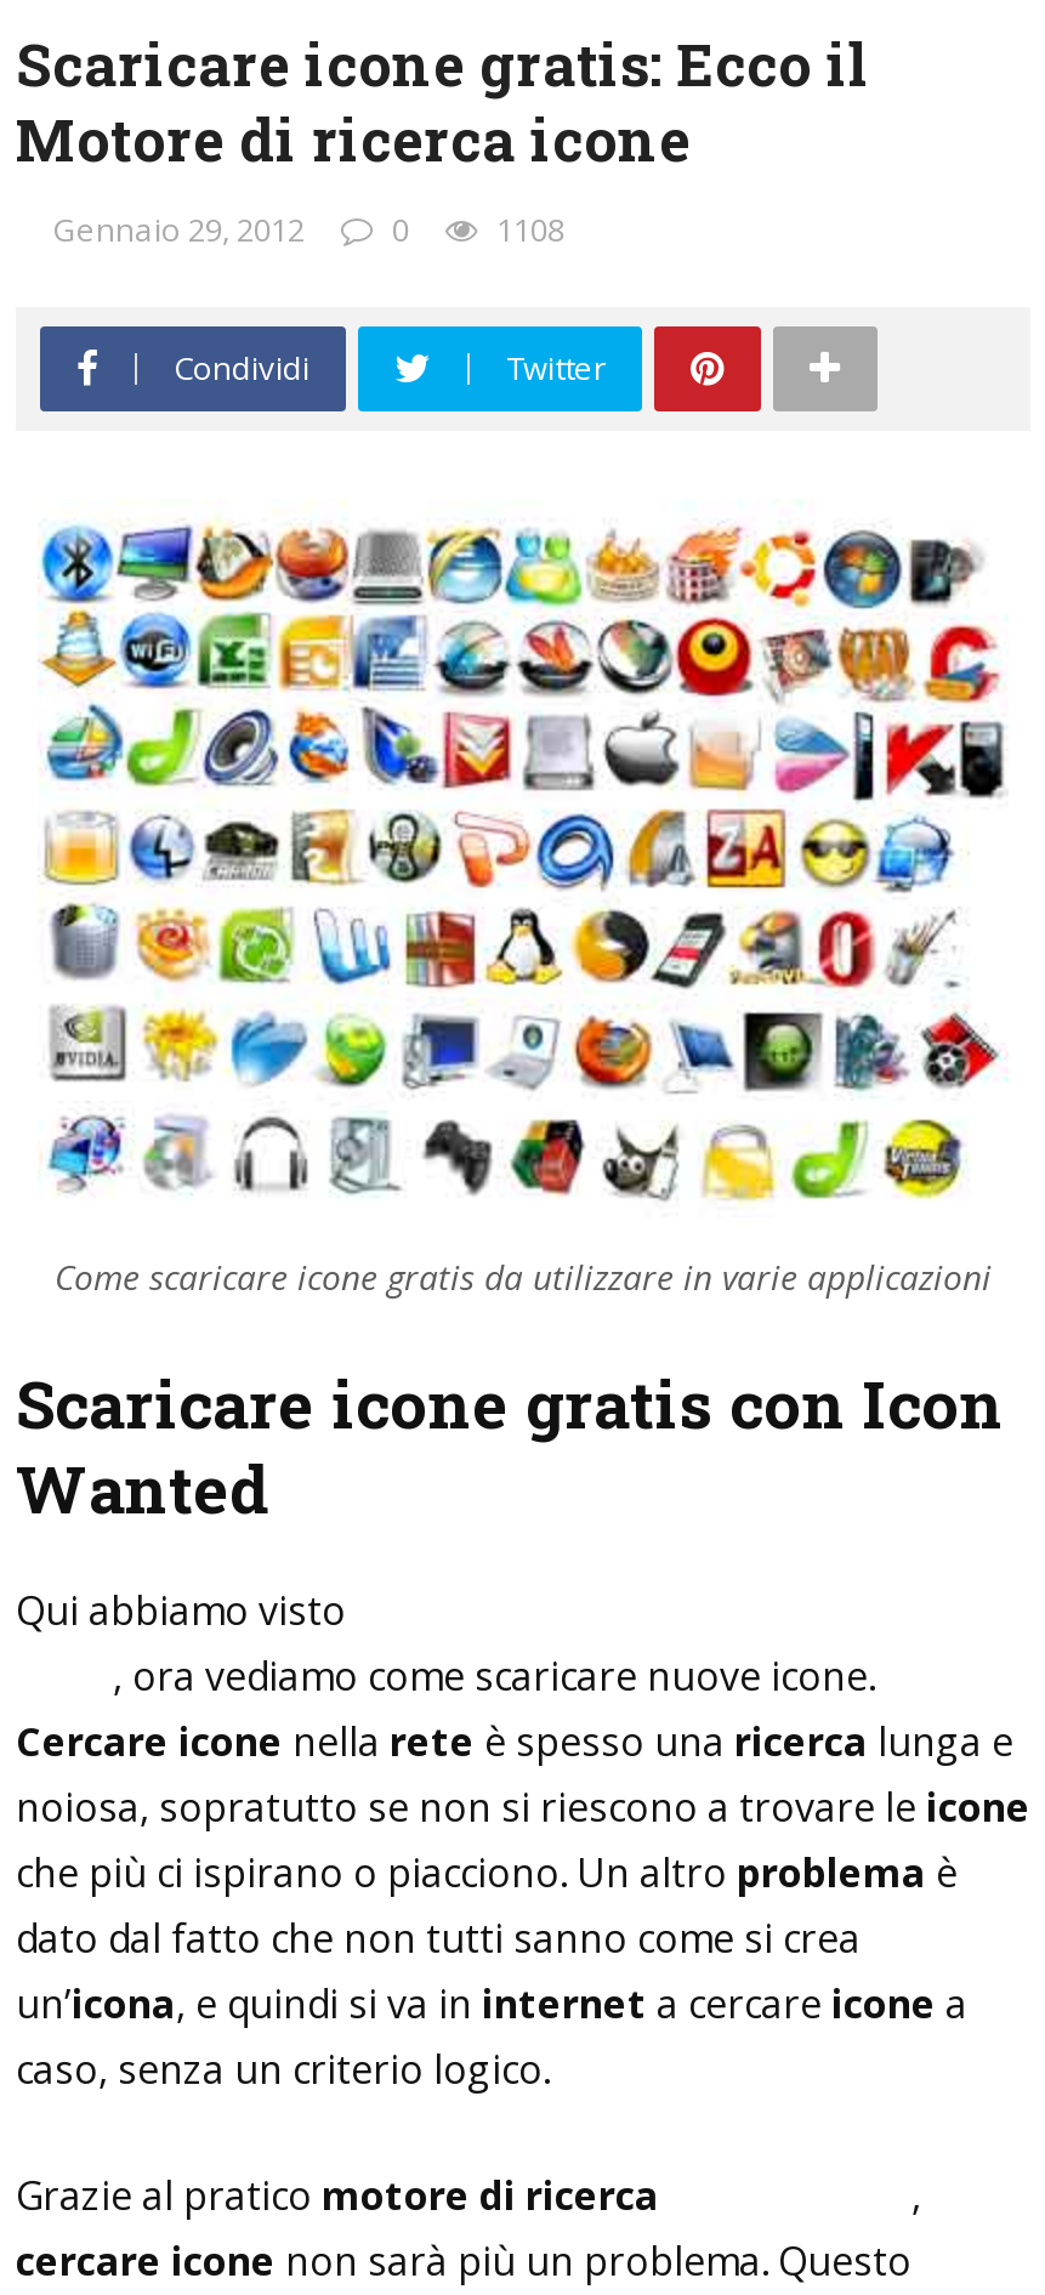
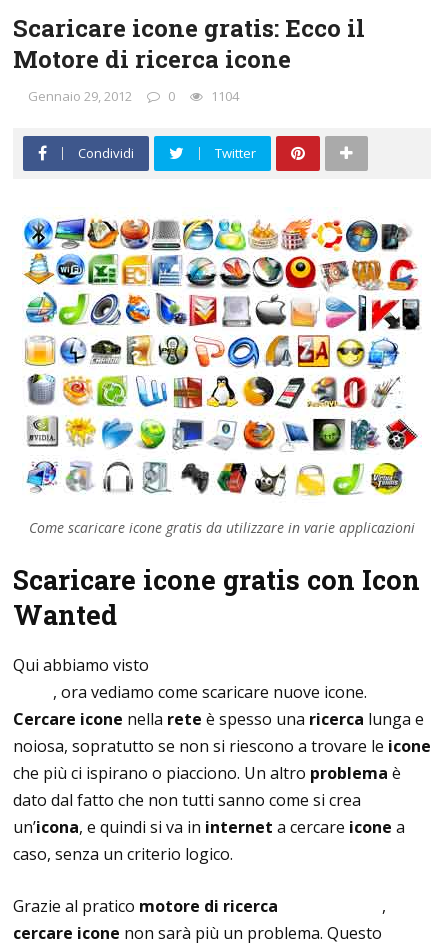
- Gennaio 29, 2012 0 1108
+ Gennaio 29, 2012 0 1104
